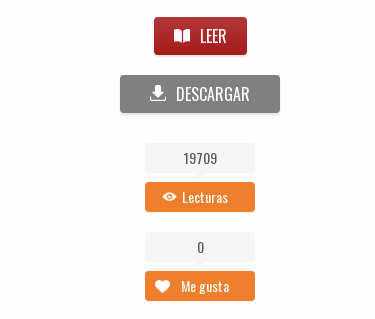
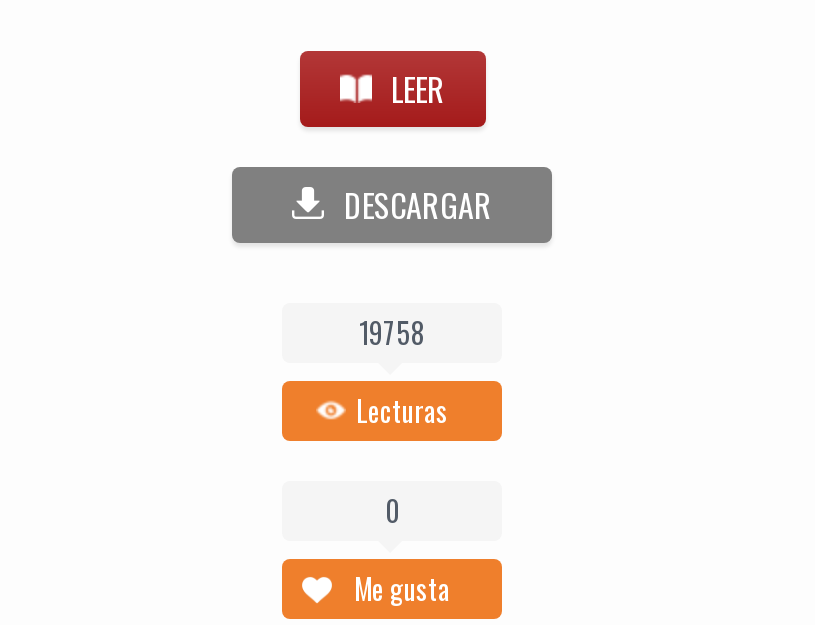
- 19709
+ 19758
